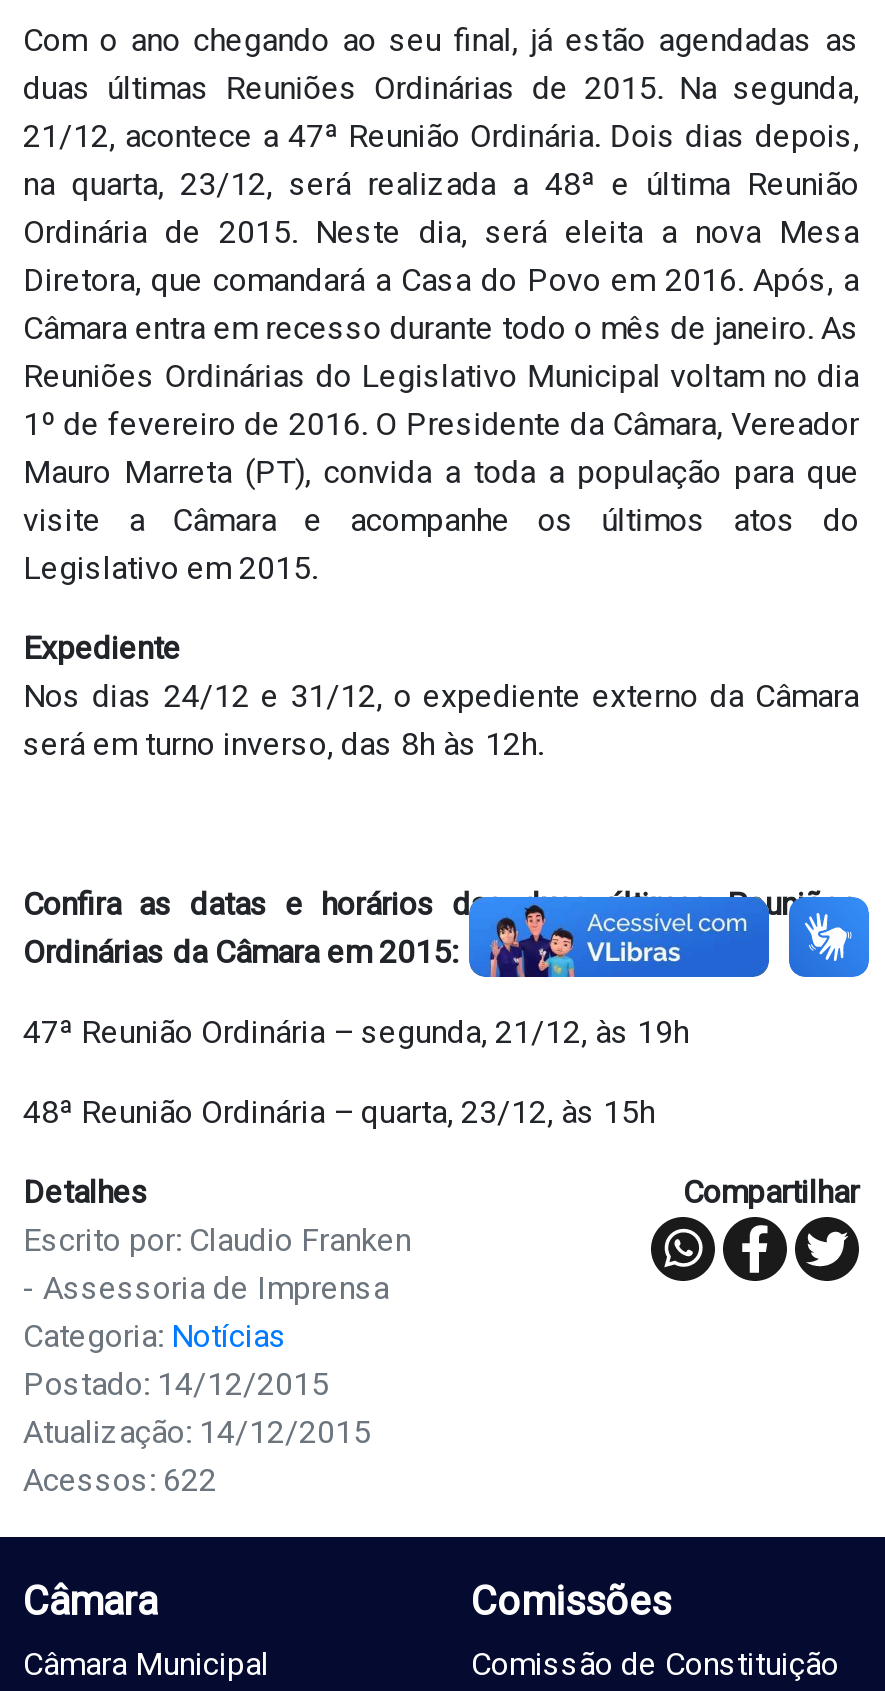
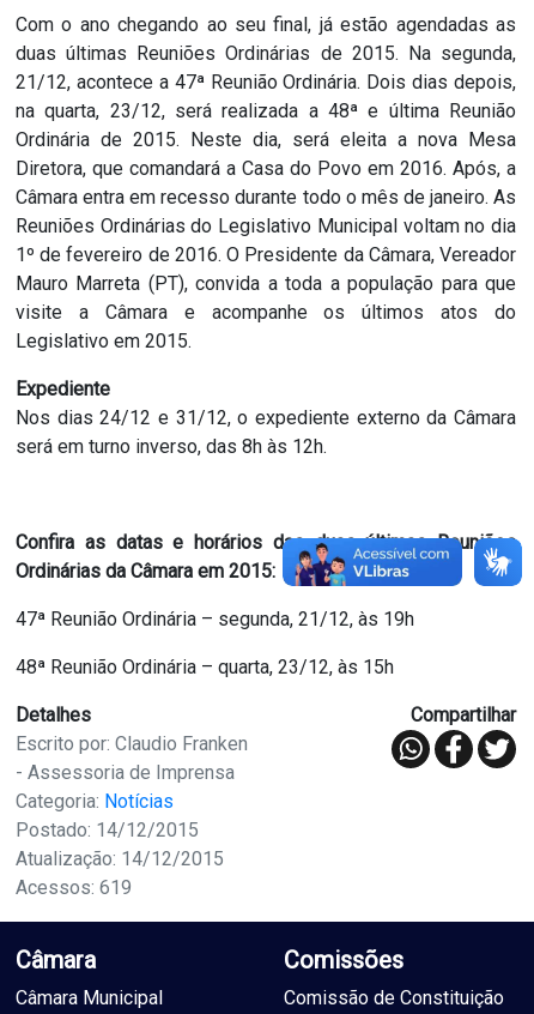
- Acessos: 622
+ Acessos: 619
